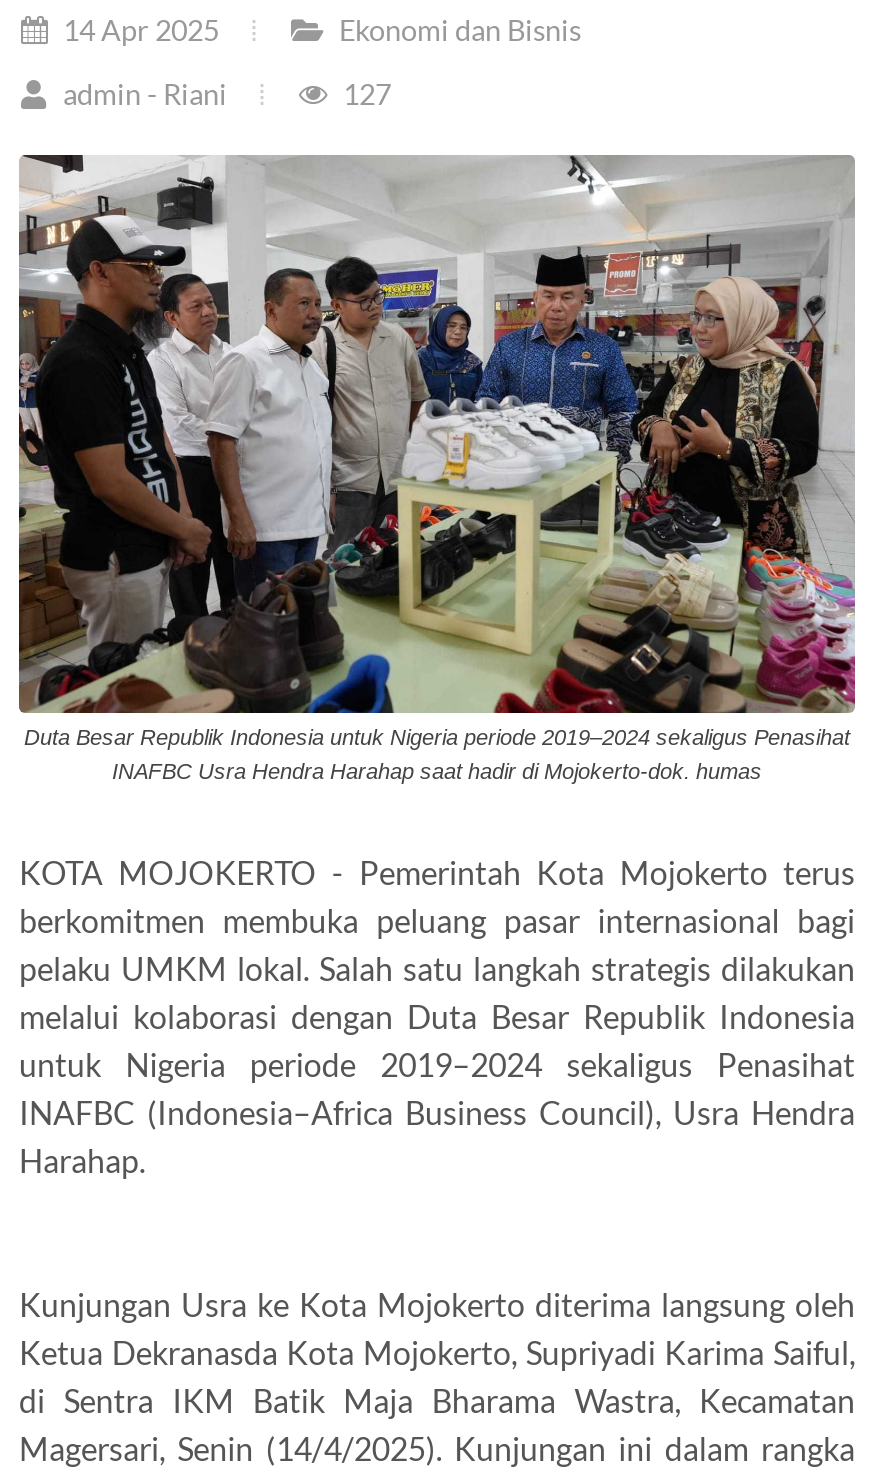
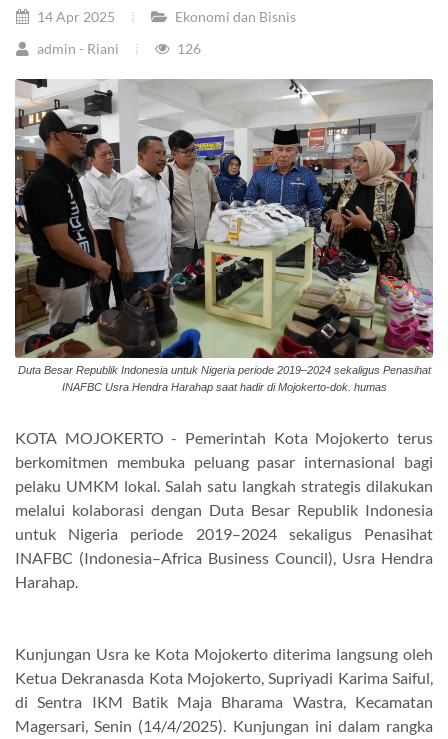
- 127
+ 126
